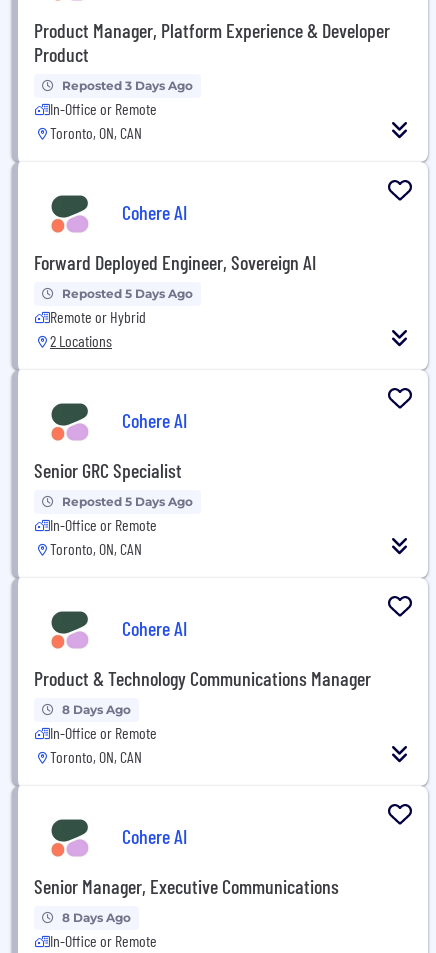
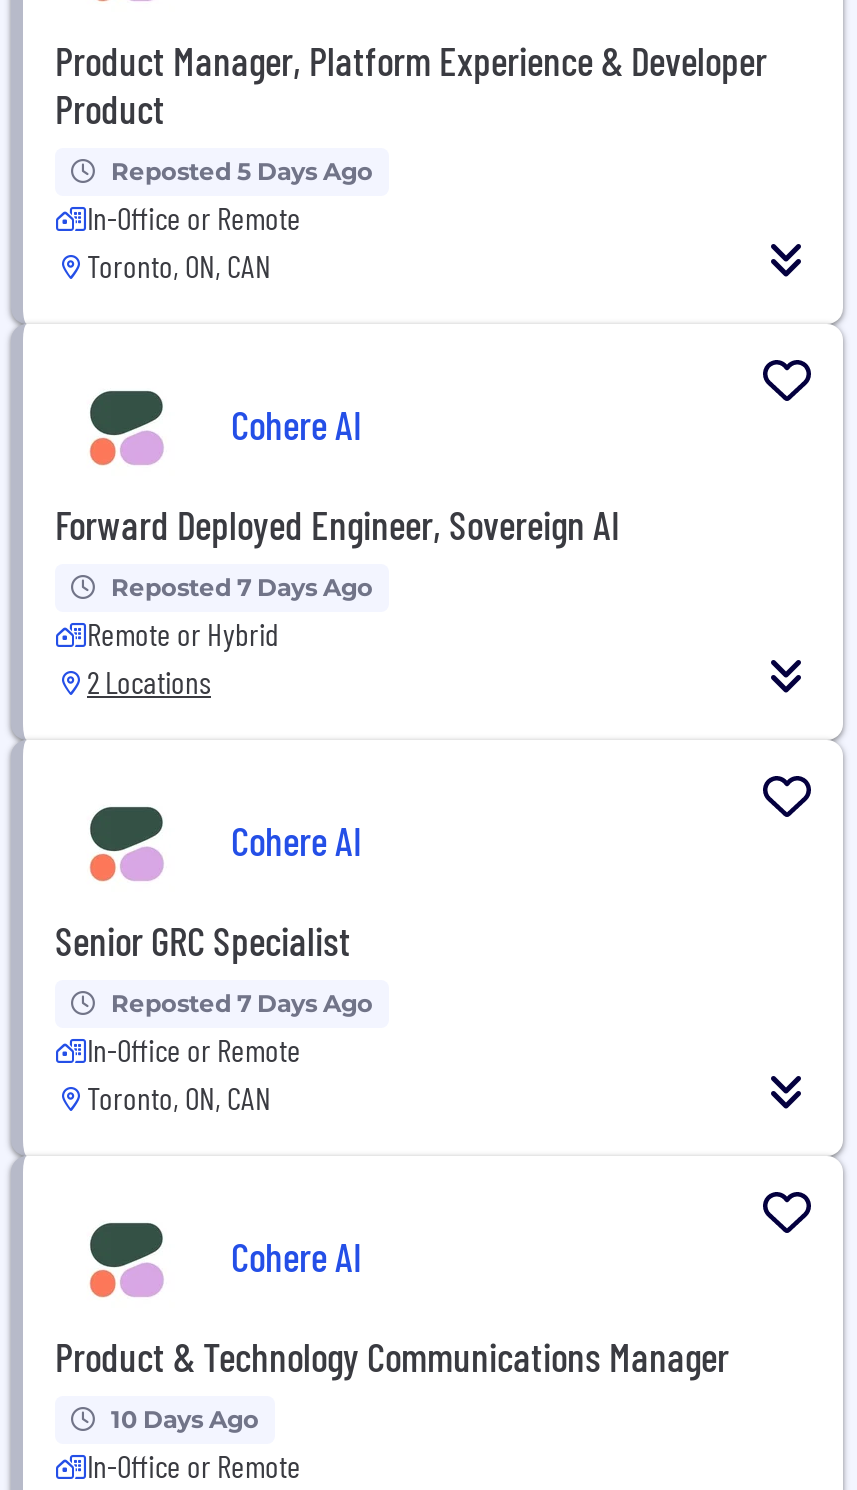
- Reposted 3 Days Ago
+ Reposted 5 Days Ago

- Reposted 5 Days Ago
+ Reposted 7 Days Ago

- Reposted 5 Days Ago
+ Reposted 7 Days Ago

- 8 Days Ago
- In-Office or Remote
- Toronto, ON, CAN
- Cohere AI
- Senior Manager, Executive Communications
- 8 Days Ago
+ 10 Days Ago
